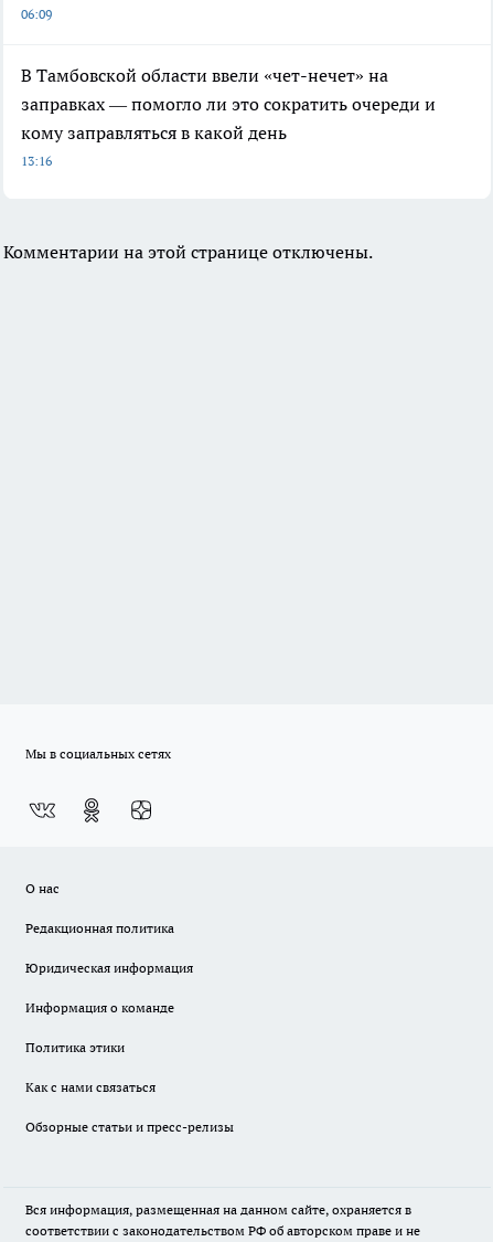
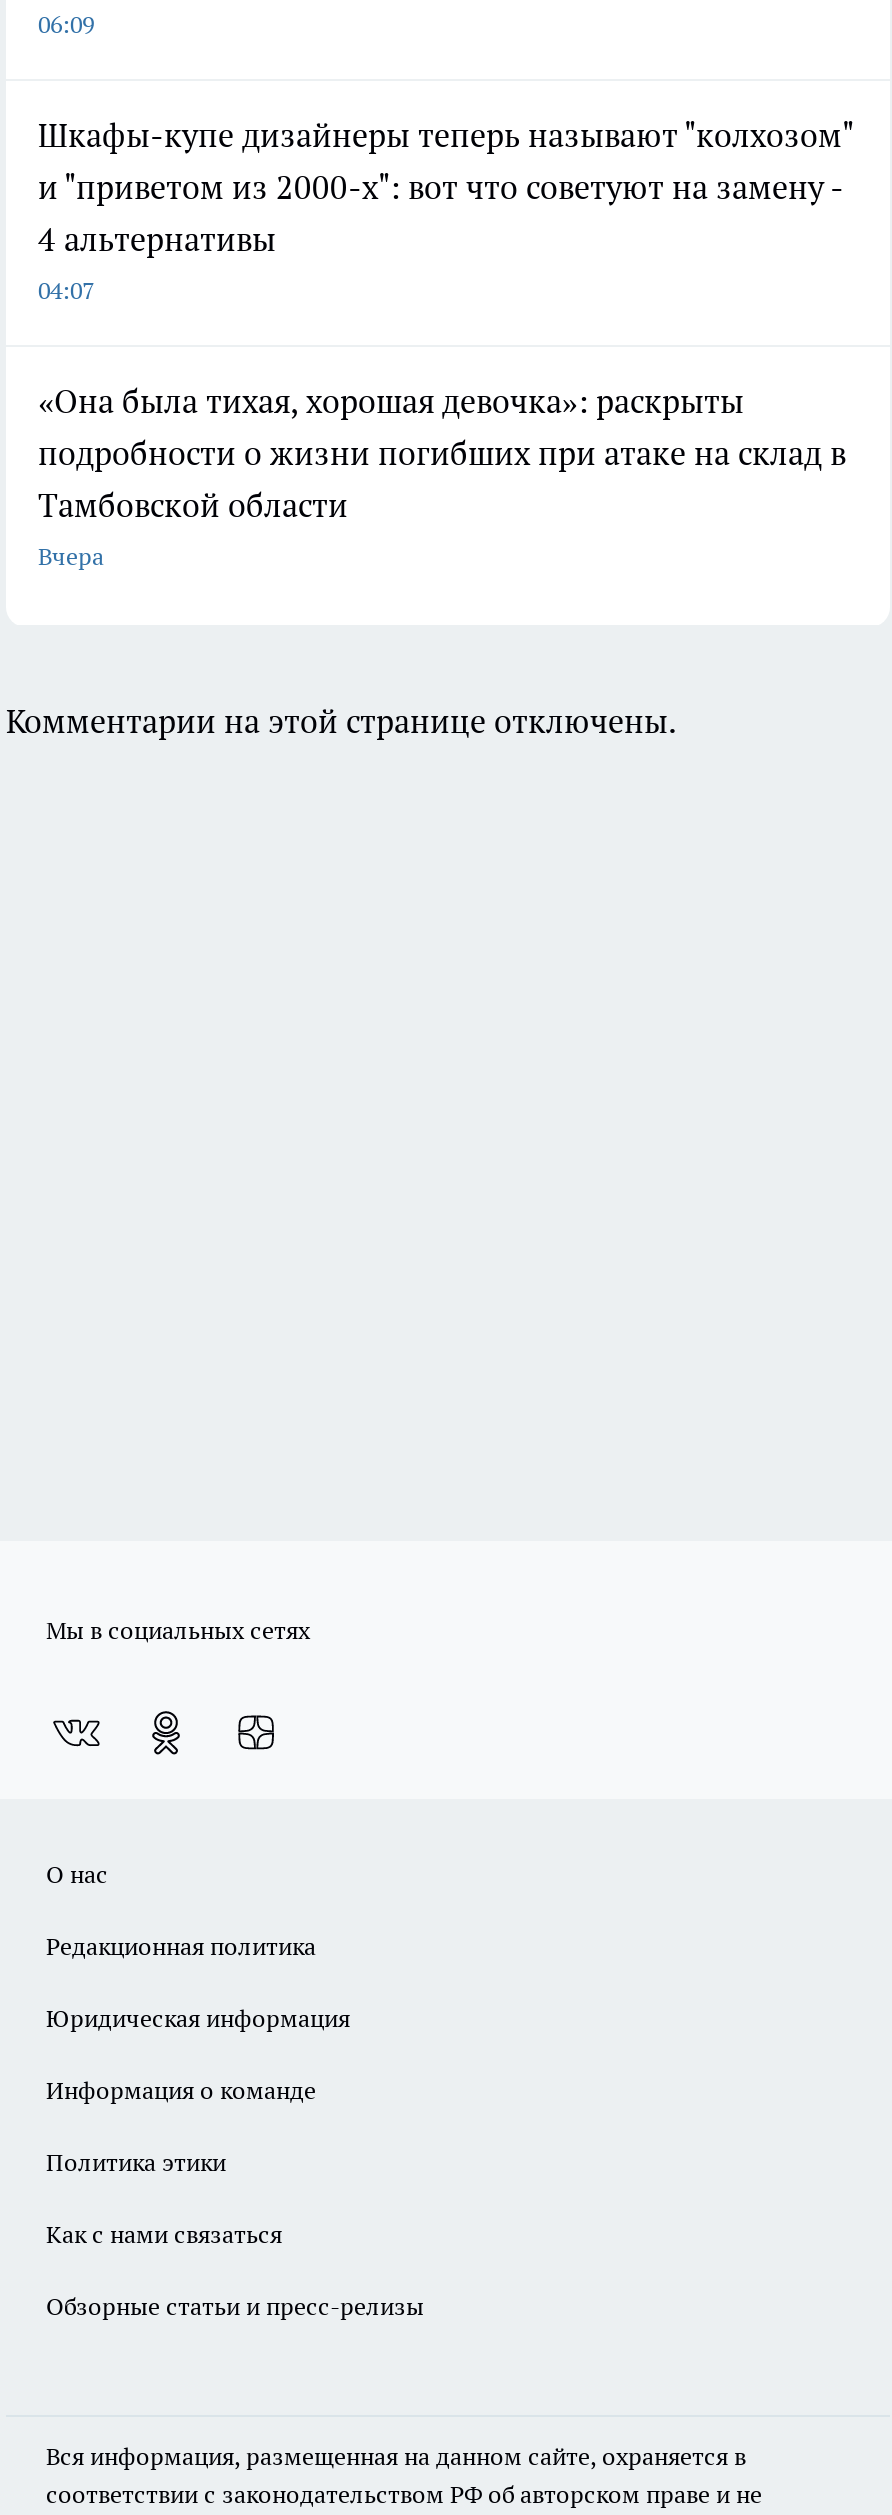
- В Тамбовской области ввели «чет-нечет» на
- заправках — помогло ли это сократить очереди и
- кому заправляться в какой день
- 13:16
+ Шкафы-купе дизайнеры теперь называют "колхозом"
+ и "приветом из 2000-х": вот что советуют на замену -
+ 4 альтернативы
+ 04:07
+ «Она была тихая, хорошая девочка»: раскрыты
+ подробности о жизни погибших при атаке на склад в
+ Тамбовской области
+ Вчера
